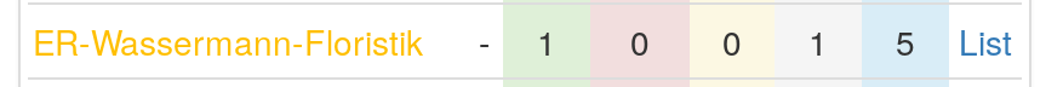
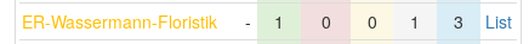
- 5
+ 3
